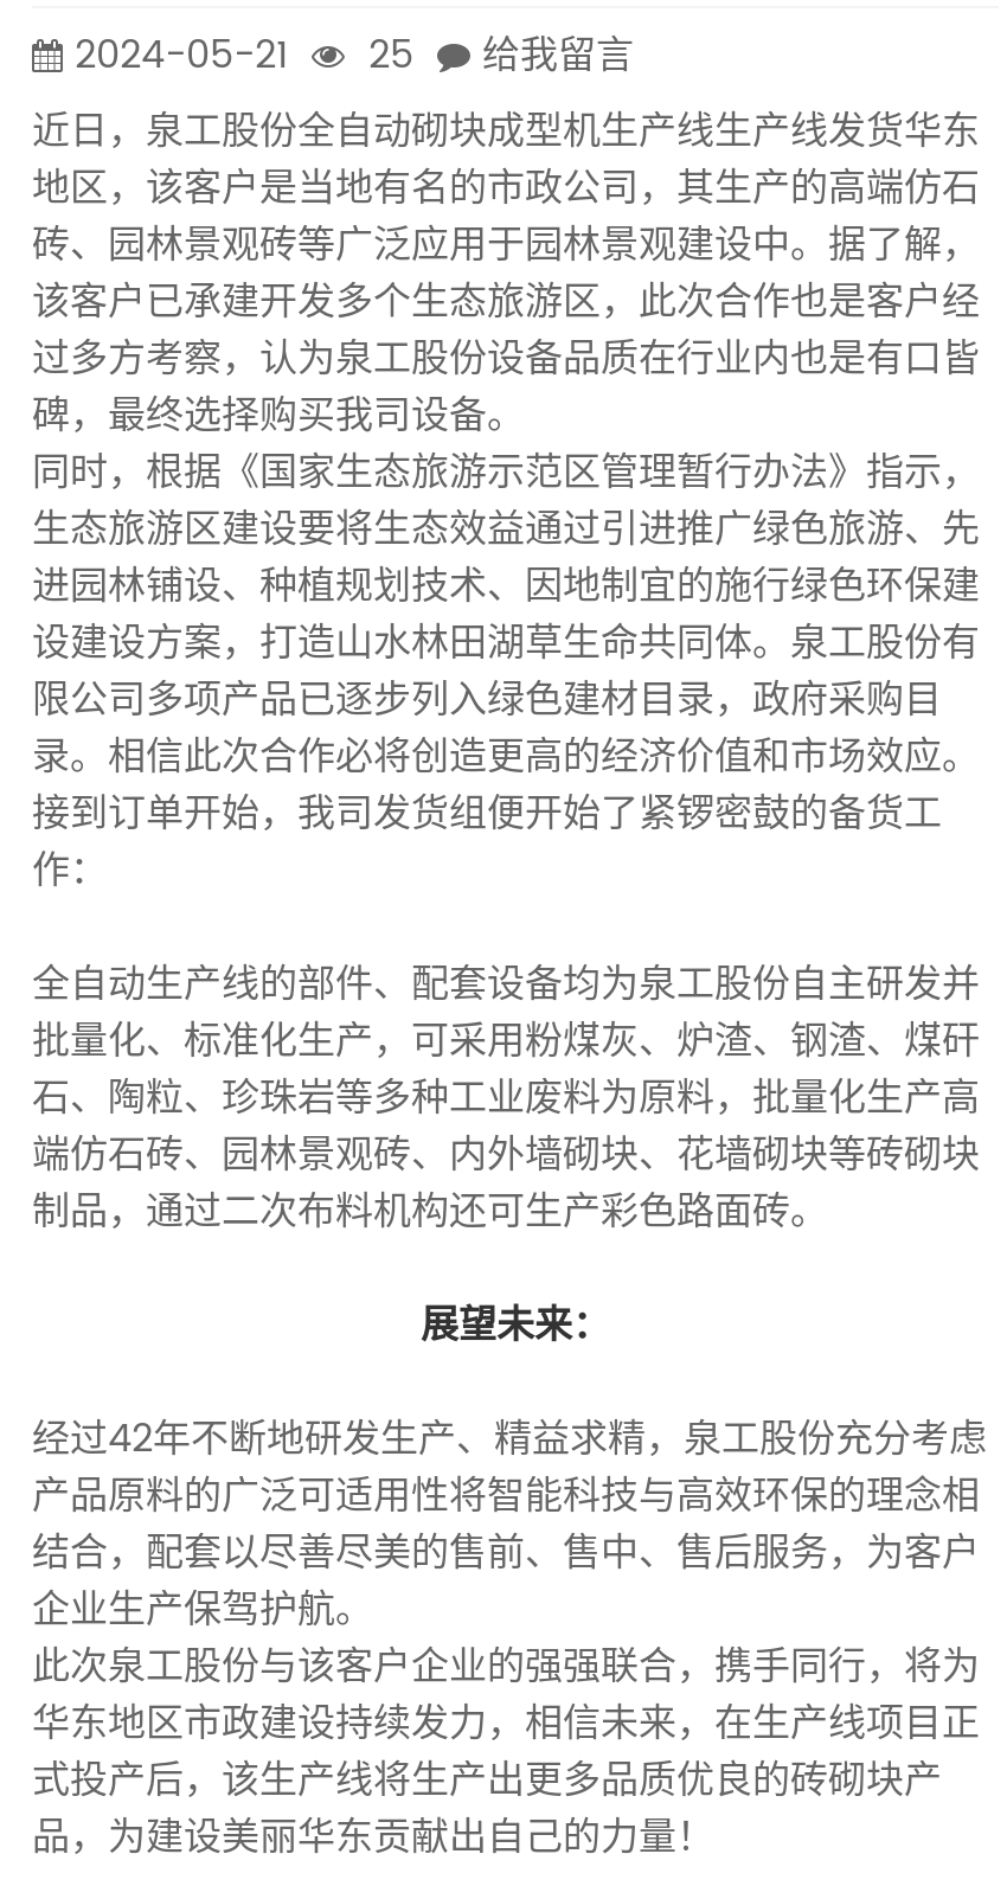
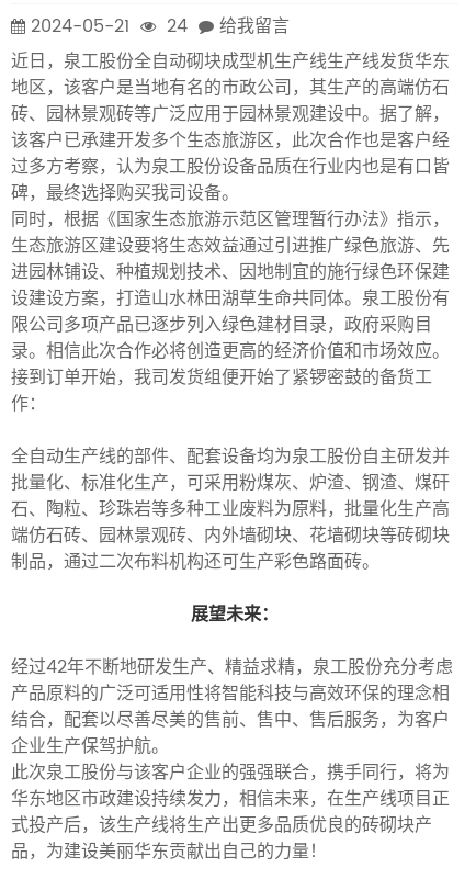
- 2024-05-21 25 给我留言
+ 2024-05-21 24 给我留言
